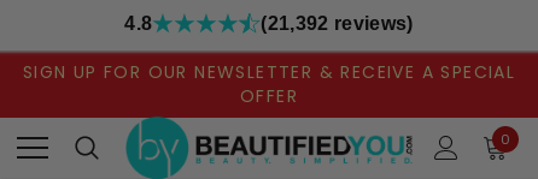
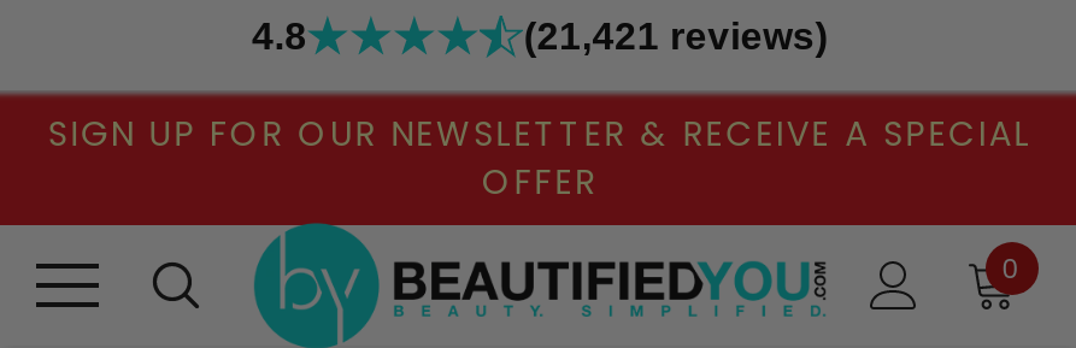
- (21,392 reviews)
+ (21,421 reviews)
